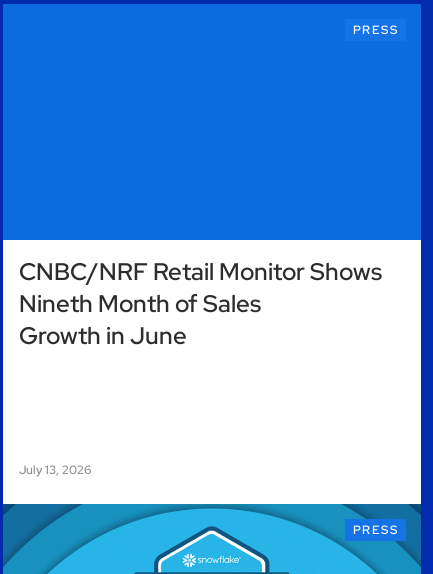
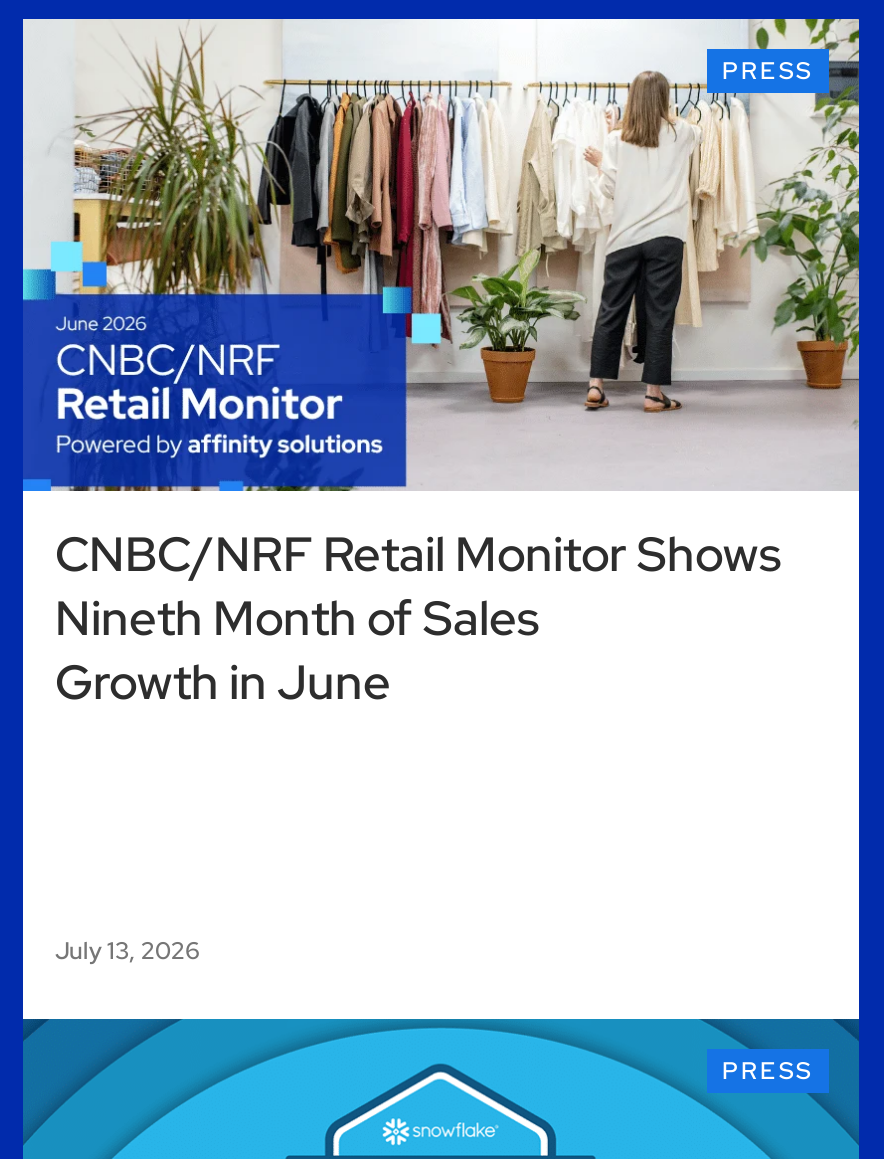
+ [image]
